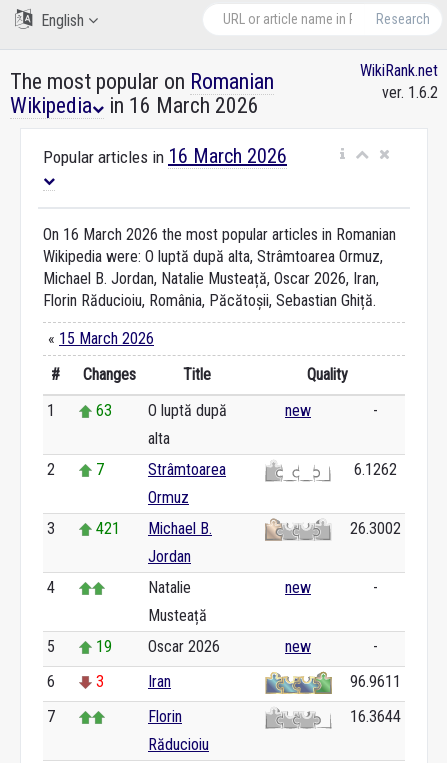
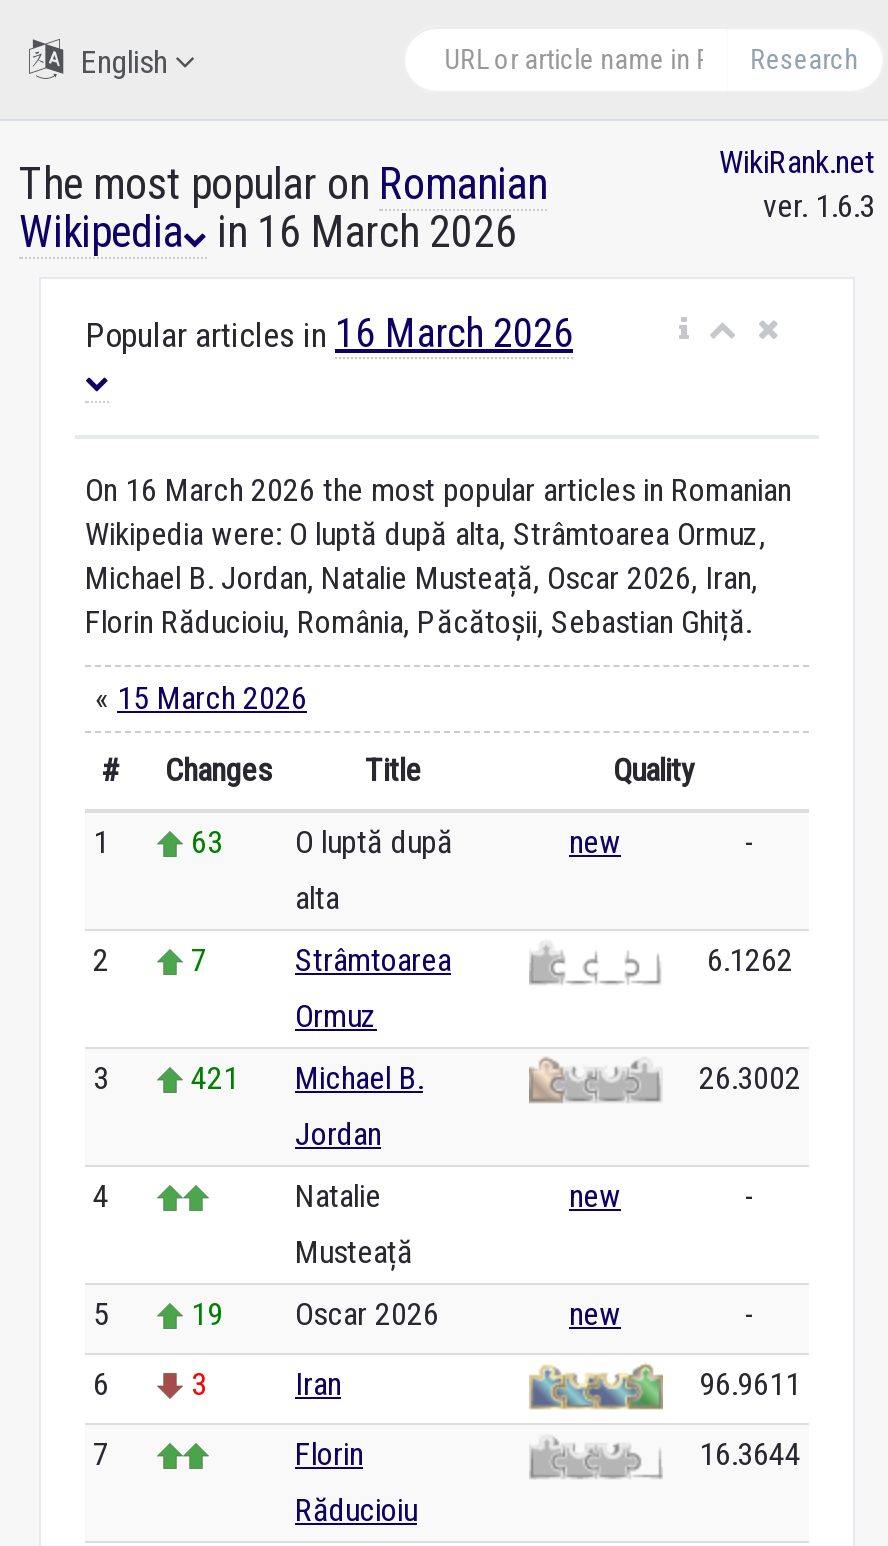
- ver. 1.6.2
+ ver. 1.6.3
